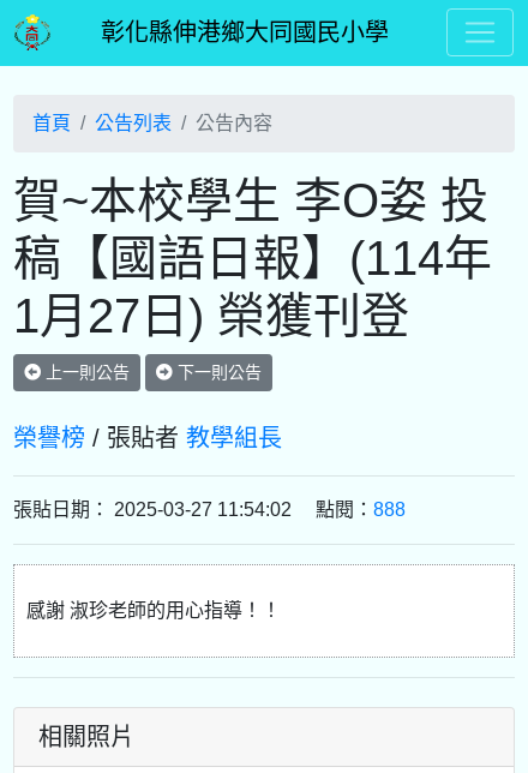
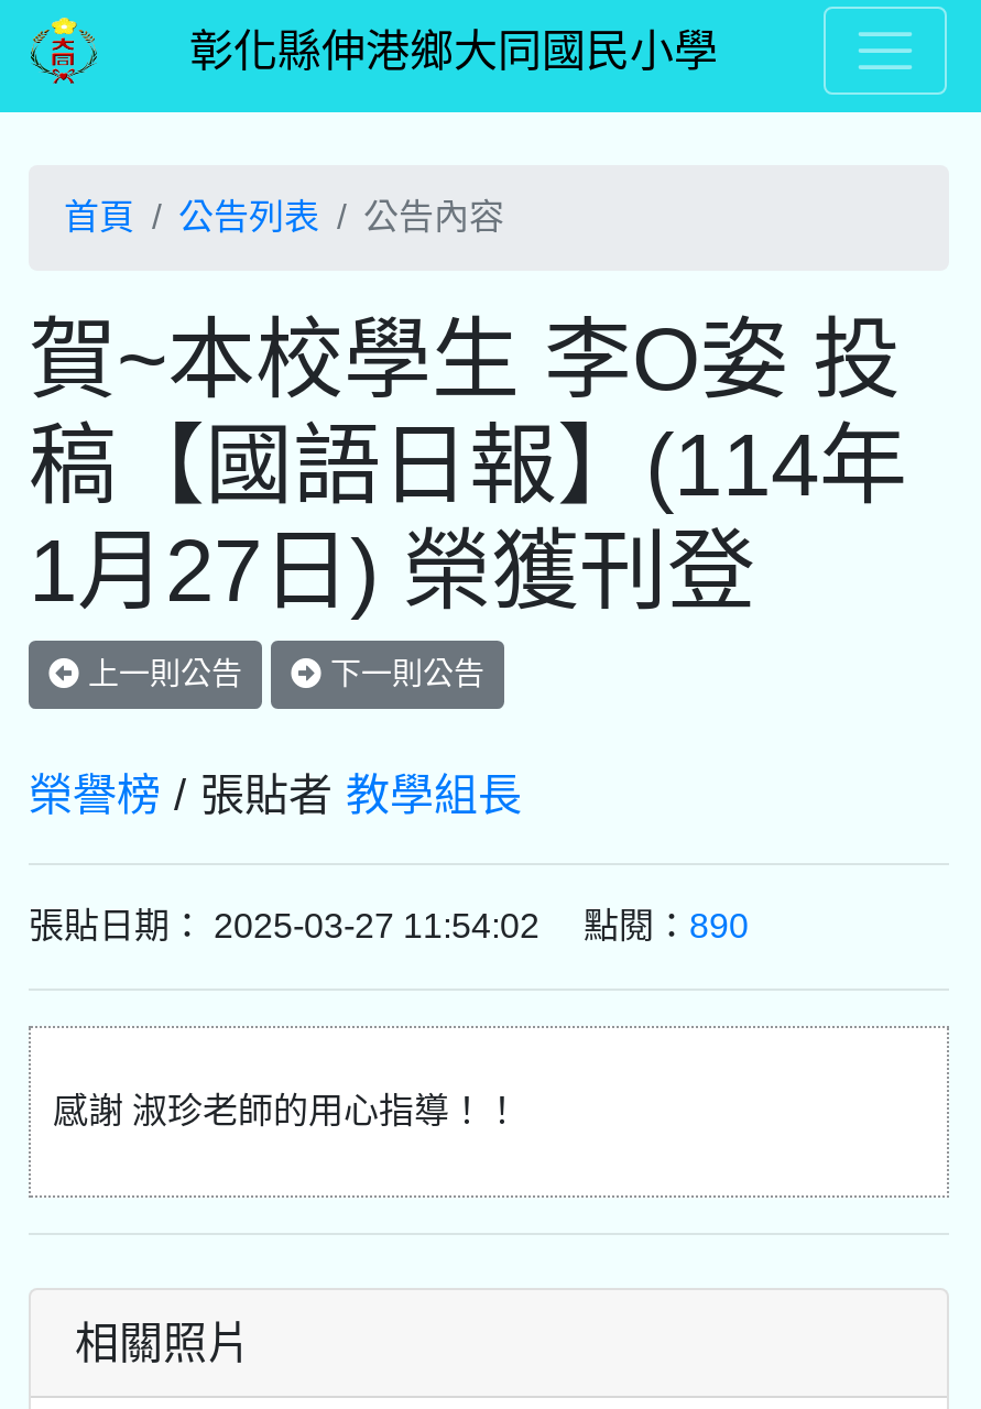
- 張貼日期： 2025-03-27 11:54:02 點閱：888
+ 張貼日期： 2025-03-27 11:54:02 點閱：890
